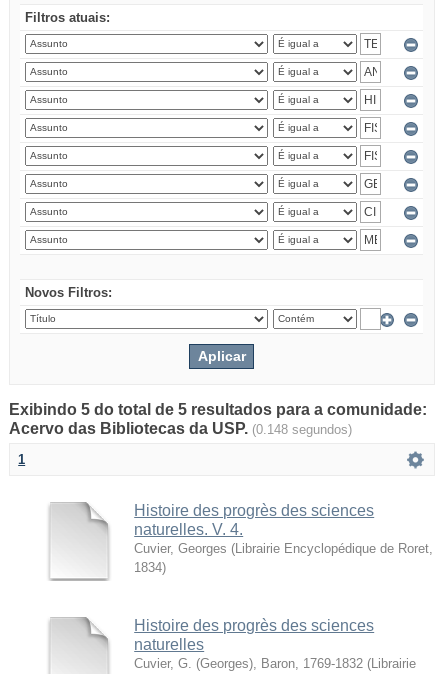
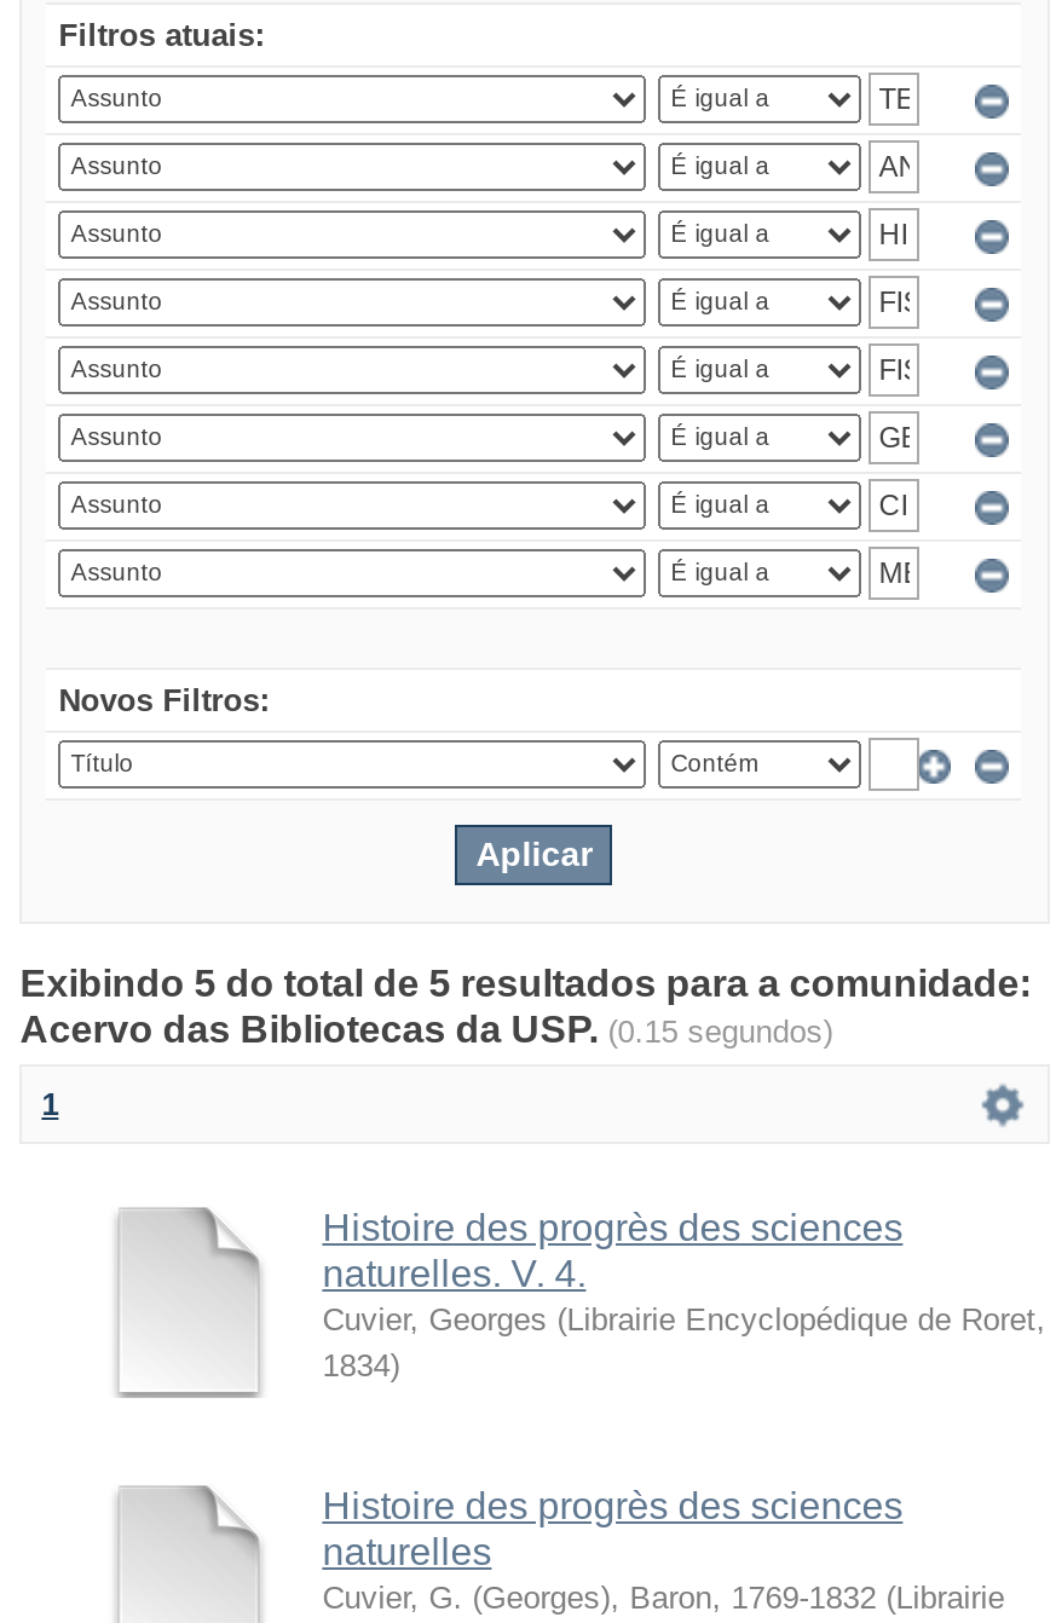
- Acervo das Bibliotecas da USP. (0.148 segundos)
+ Acervo das Bibliotecas da USP. (0.15 segundos)
